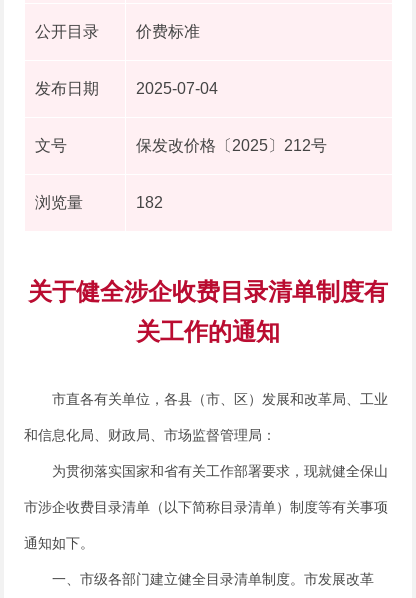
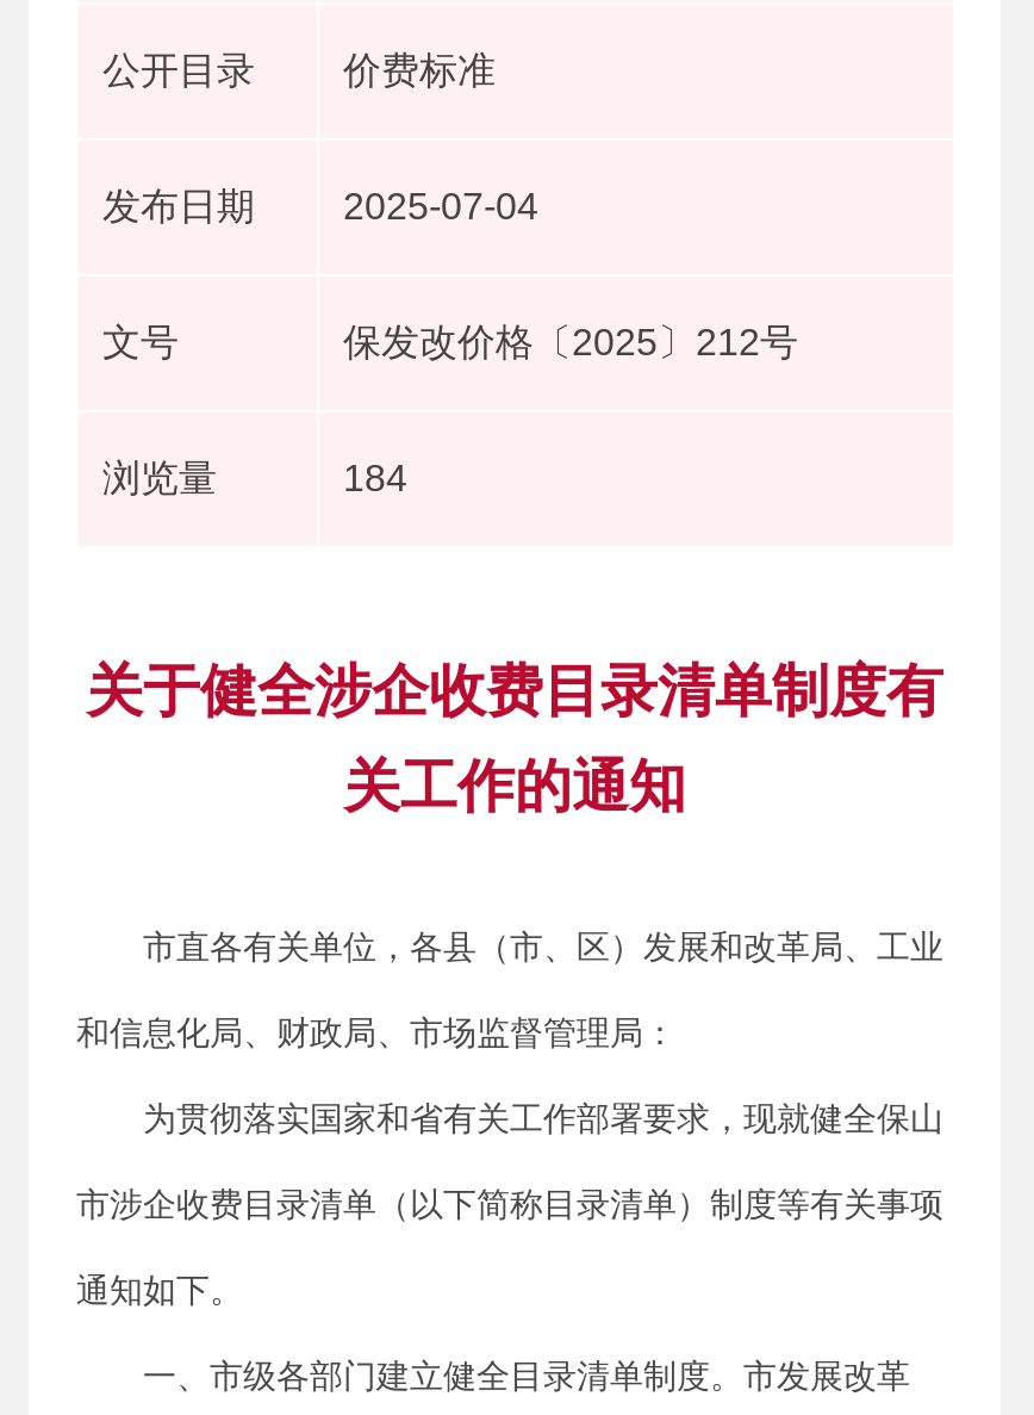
- 182
+ 184
